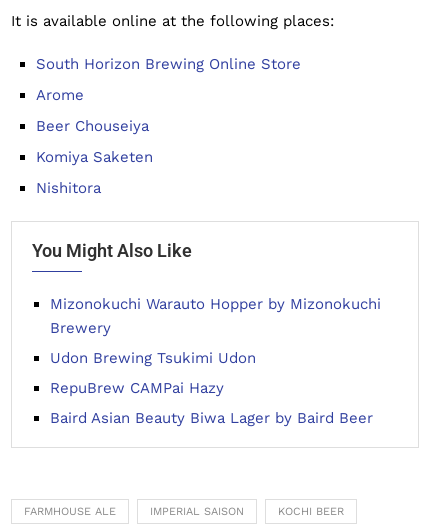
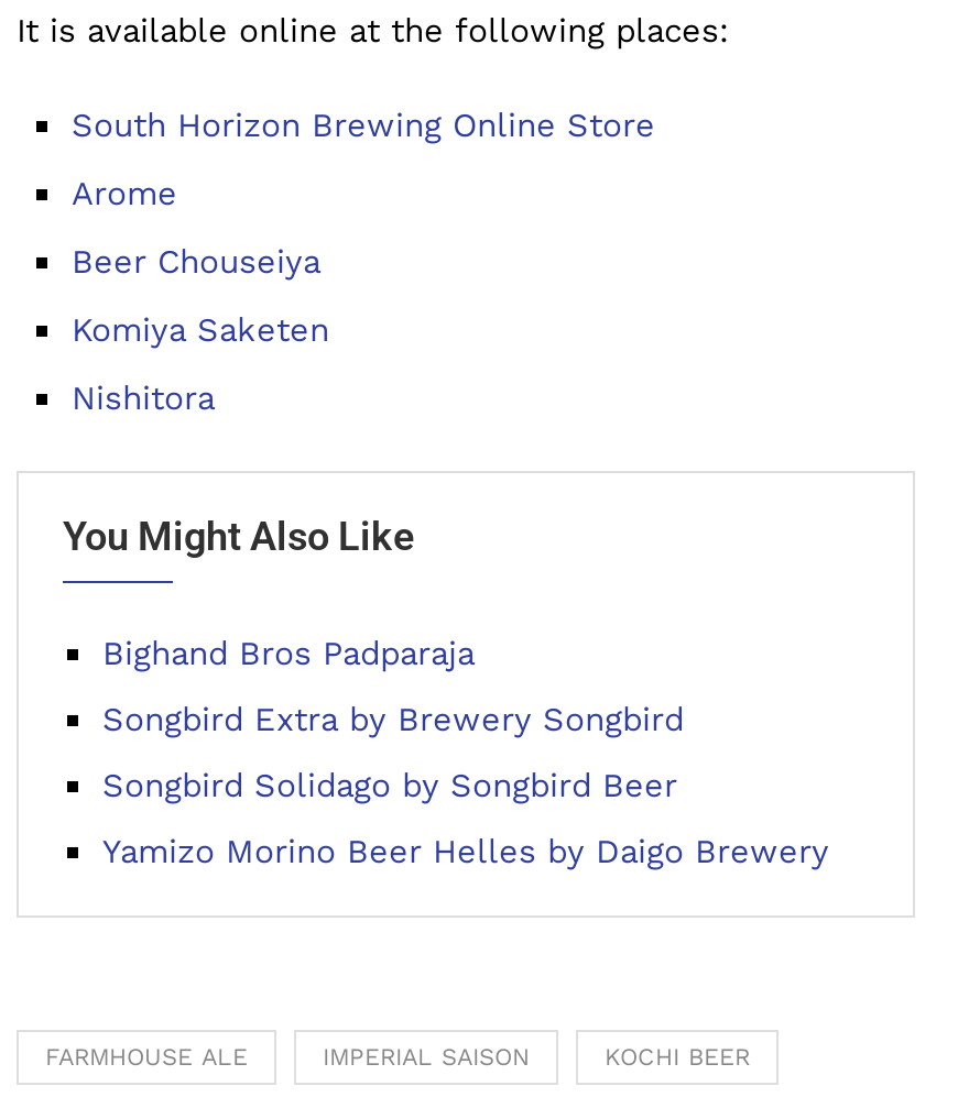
- Mizonokuchi Warauto Hopper by Mizonokuchi
- Brewery
+ Bighand Bros Padparaja

- Udon Brewing Tsukimi Udon
+ Songbird Extra by Brewery Songbird

- RepuBrew CAMPai Hazy
+ Songbird Solidago by Songbird Beer

- Baird Asian Beauty Biwa Lager by Baird Beer
+ Yamizo Morino Beer Helles by Daigo Brewery
